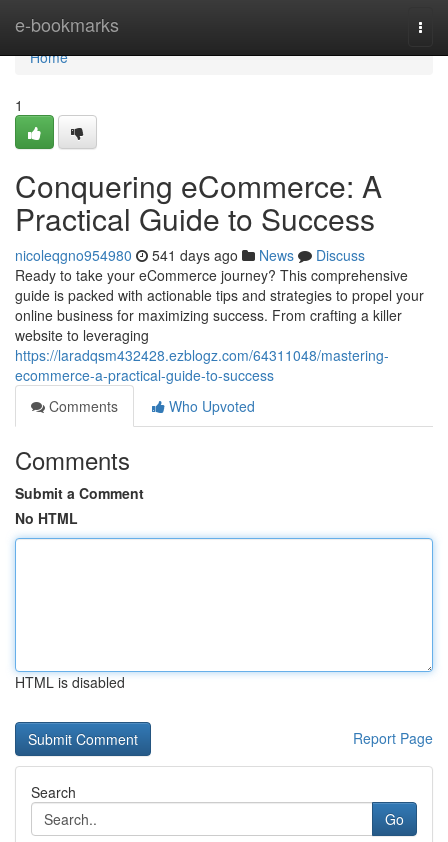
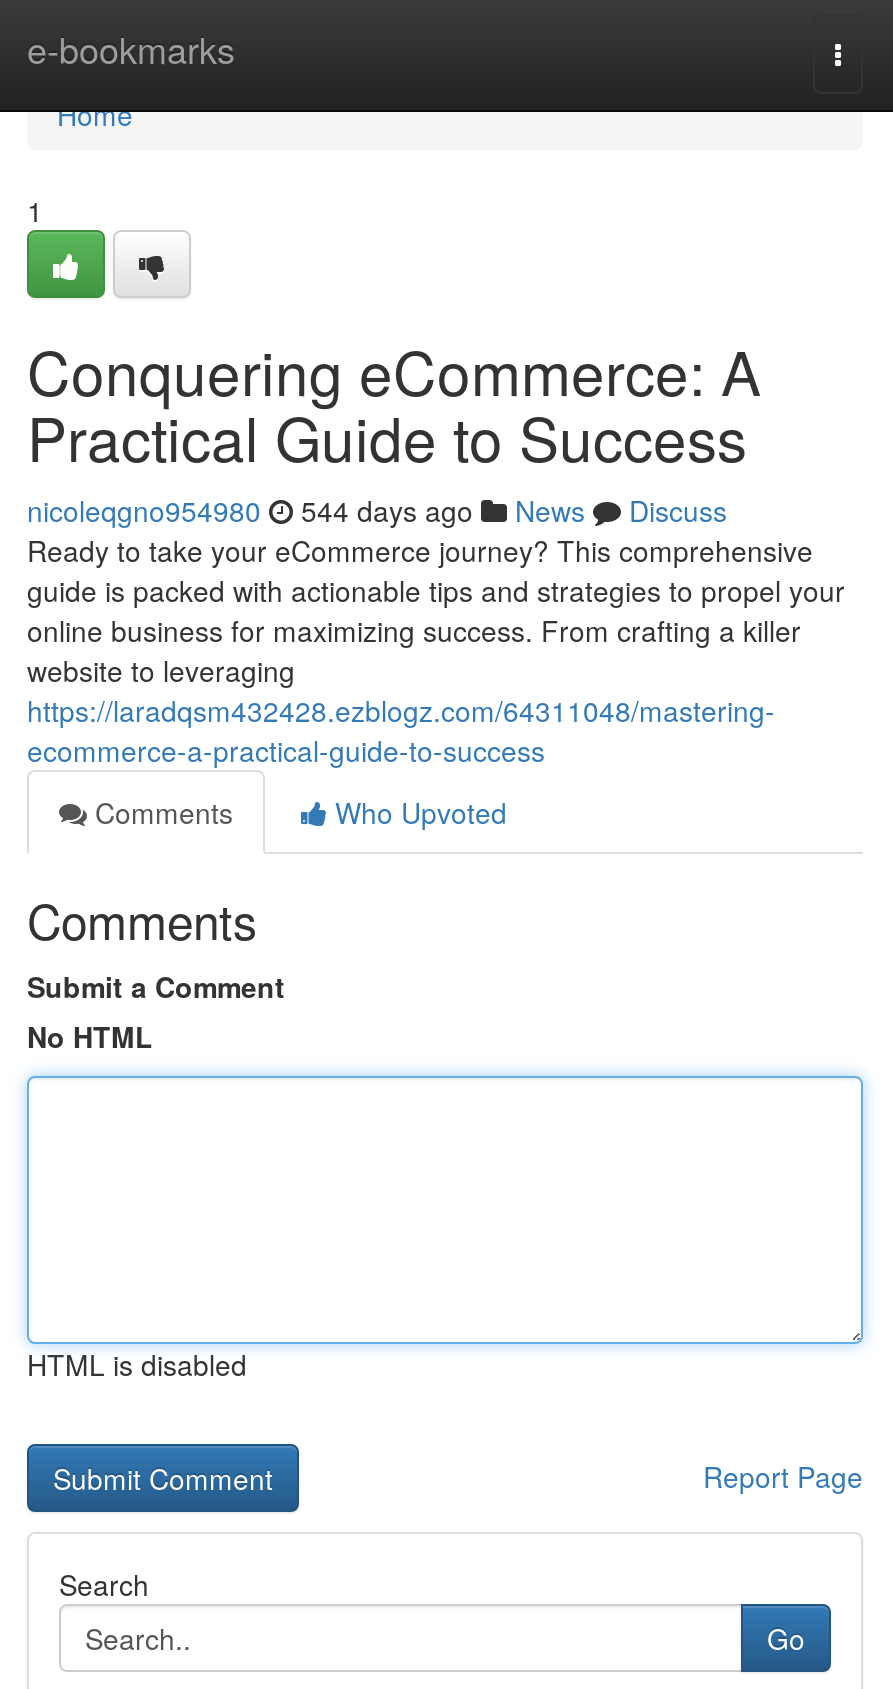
- nicoleqgno954980 541 days ago News Discuss
+ nicoleqgno954980 544 days ago News Discuss
